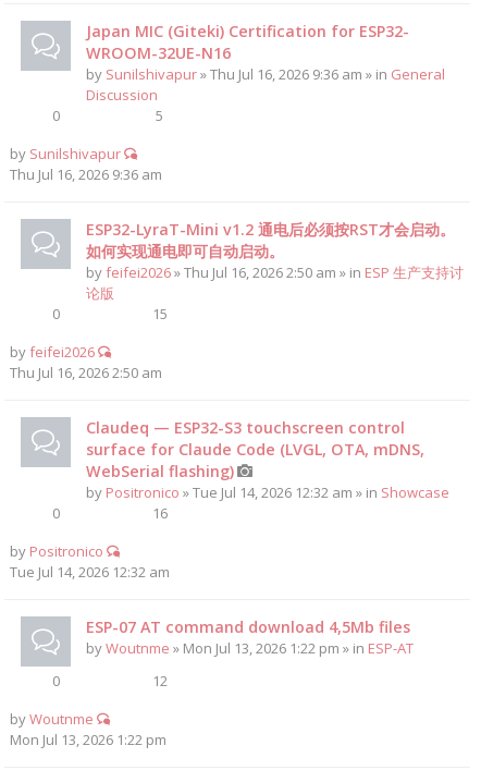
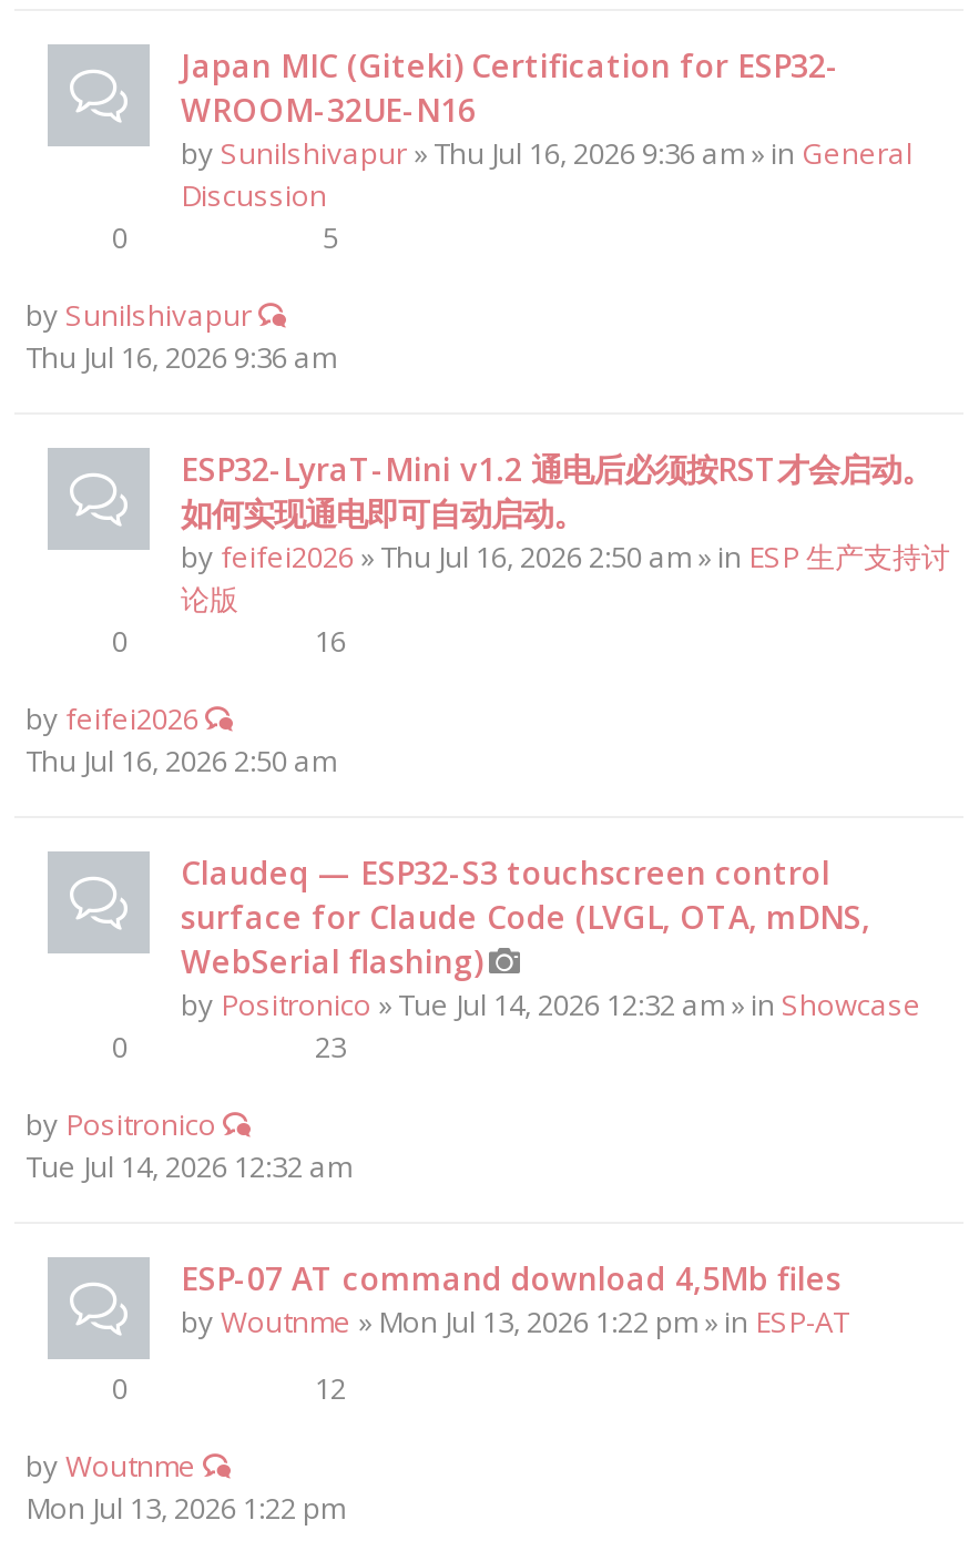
- 15
+ 16

- 16
+ 23
